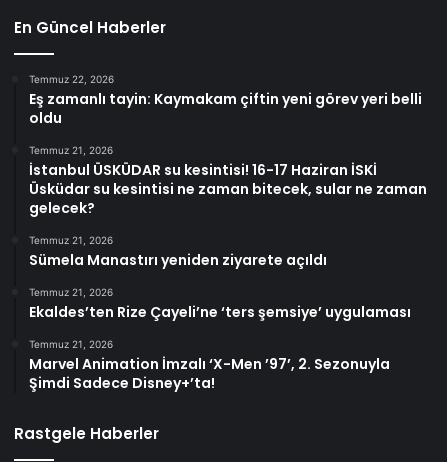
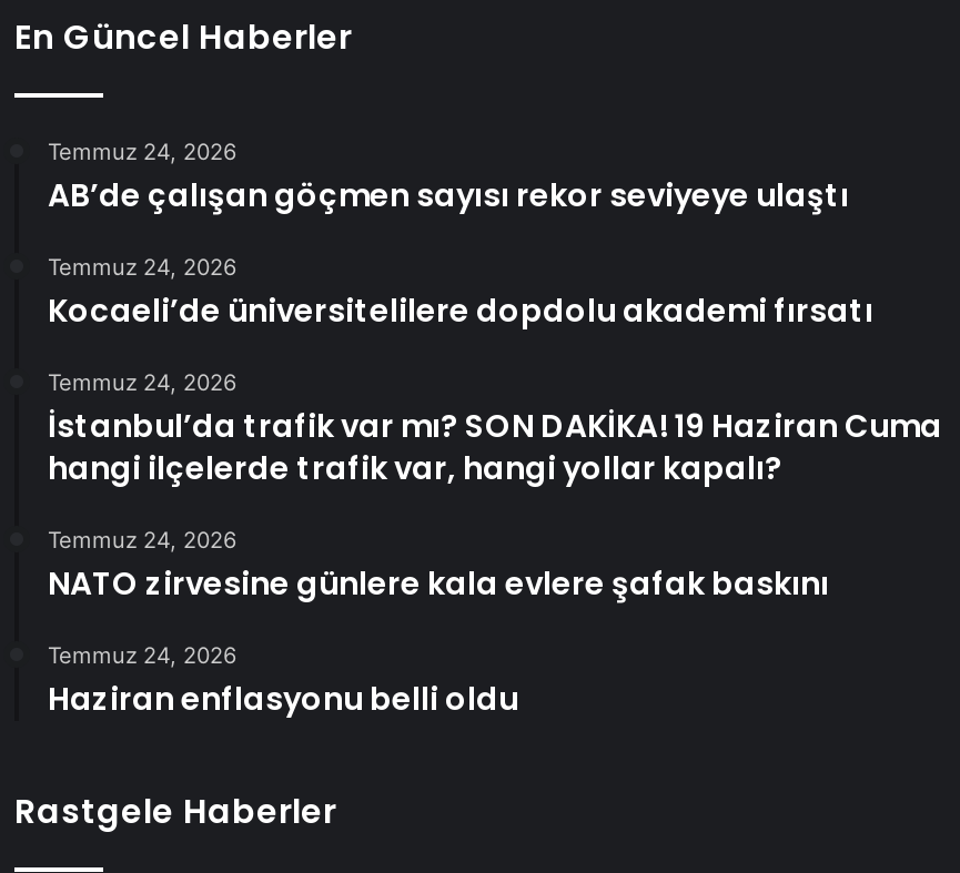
- Temmuz 22, 2026
- Eş zamanlı tayin: Kaymakam çiftin yeni görev yeri belli
- oldu
+ Temmuz 24, 2026
+ AB’de çalışan göçmen sayısı rekor seviyeye ulaştı

- Temmuz 21, 2026
- İstanbul ÜSKÜDAR su kesintisi! 16-17 Haziran İSKİ
- Üsküdar su kesintisi ne zaman bitecek, sular ne zaman
- gelecek?
+ Temmuz 24, 2026
+ Kocaeli’de üniversitelilere dopdolu akademi fırsatı

- Temmuz 21, 2026
- Sümela Manastırı yeniden ziyarete açıldı
+ Temmuz 24, 2026
+ İstanbul’da trafik var mı? SON DAKİKA! 19 Haziran Cuma
+ hangi ilçelerde trafik var, hangi yollar kapalı?

- Temmuz 21, 2026
- Ekaldes’ten Rize Çayeli’ne ‘ters şemsiye’ uygulaması
+ Temmuz 24, 2026
+ NATO zirvesine günlere kala evlere şafak baskını

- Temmuz 21, 2026
- Marvel Animation İmzalı ‘X-Men ’97’, 2. Sezonuyla
- Şimdi Sadece Disney+’ta!
+ Temmuz 24, 2026
+ Haziran enflasyonu belli oldu
